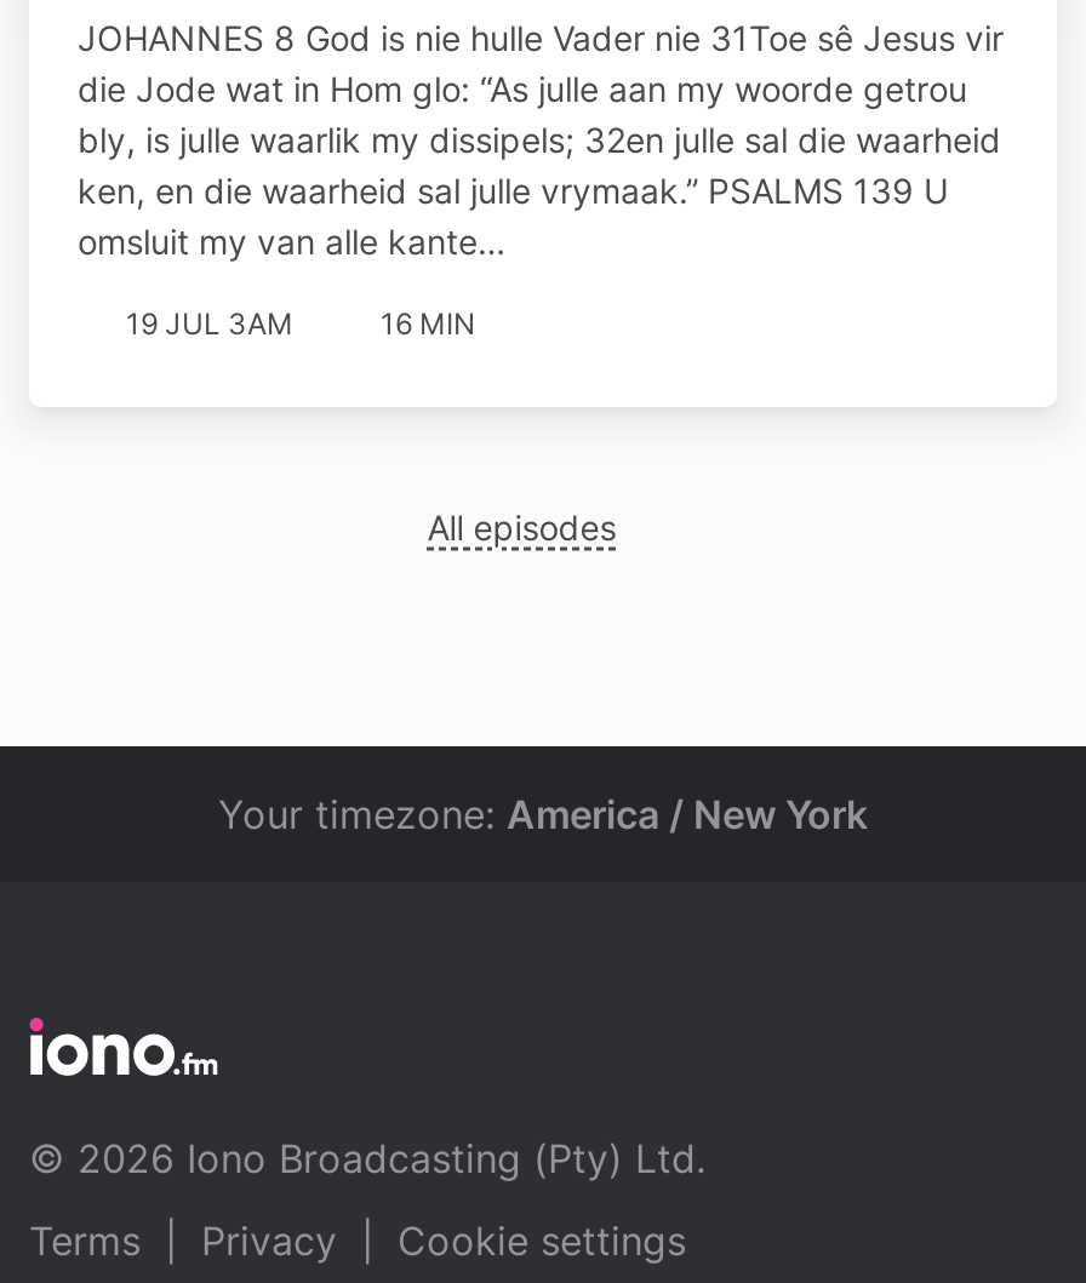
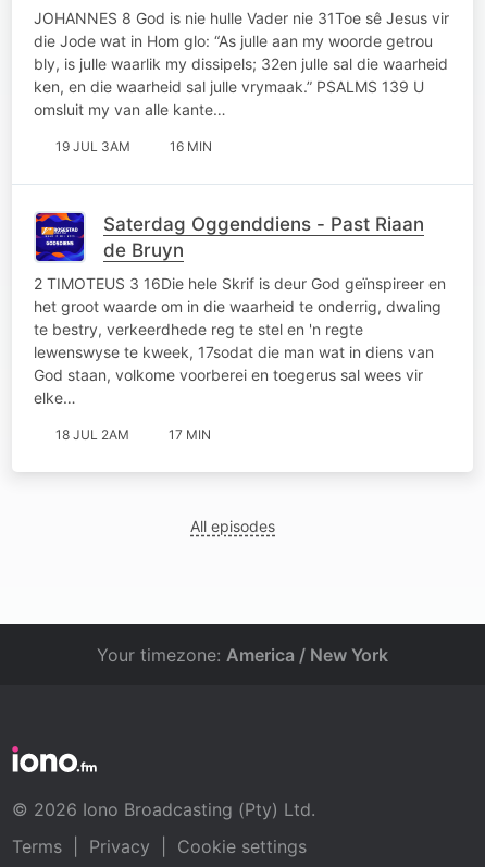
+ [image]
+ Saterdag Oggenddiens - Past Riaan
+ de Bruyn
+ 2 TIMOTEUS 3 16Die hele Skrif is deur God geïnspireer en
+ het groot waarde om in die waarheid te onderrig, dwaling
+ te bestry, verkeerdhede reg te stel en 'n regte
+ lewenswyse te kweek, 17sodat die man wat in diens van
+ God staan, volkome voorberei en toegerus sal wees vir
+ elke…
+ 18 JUL 2AM
+ 17 MIN
